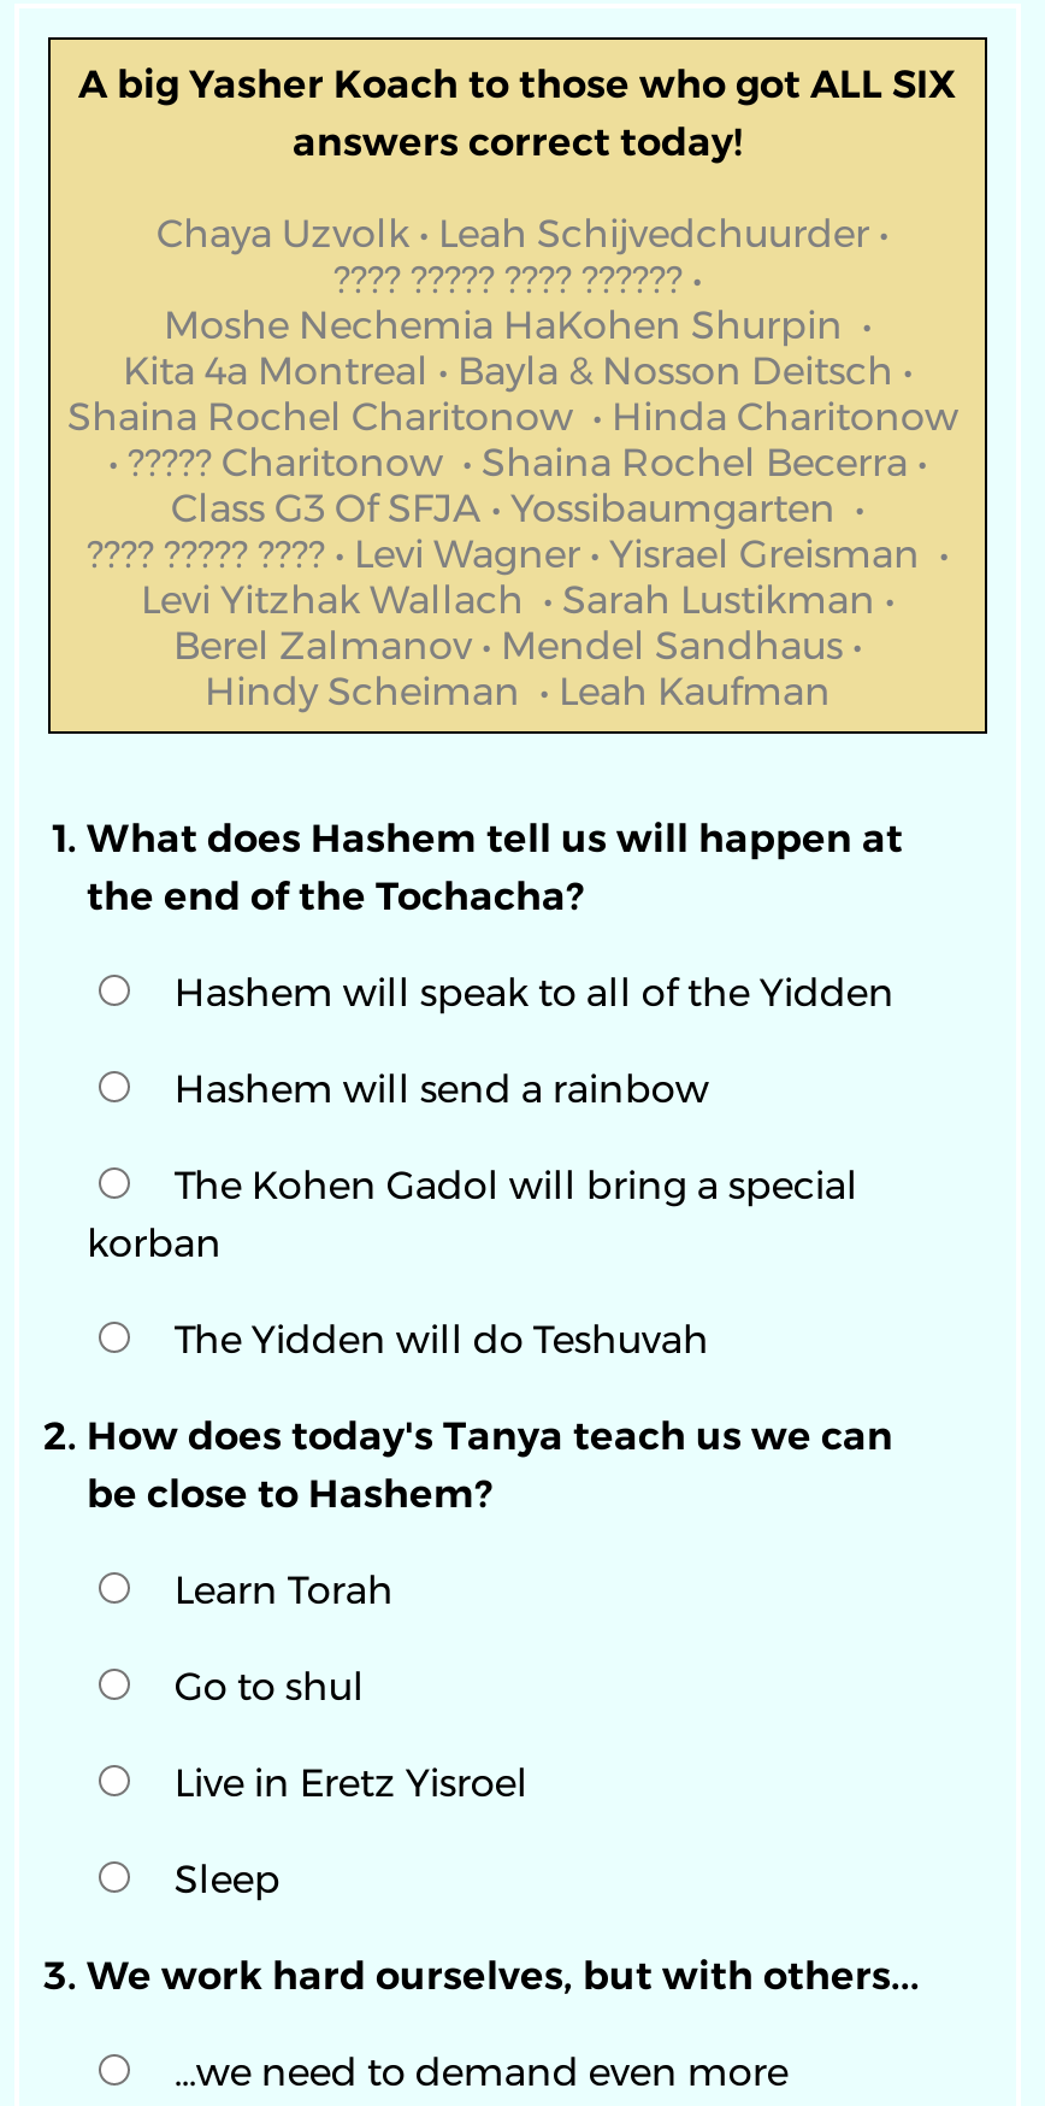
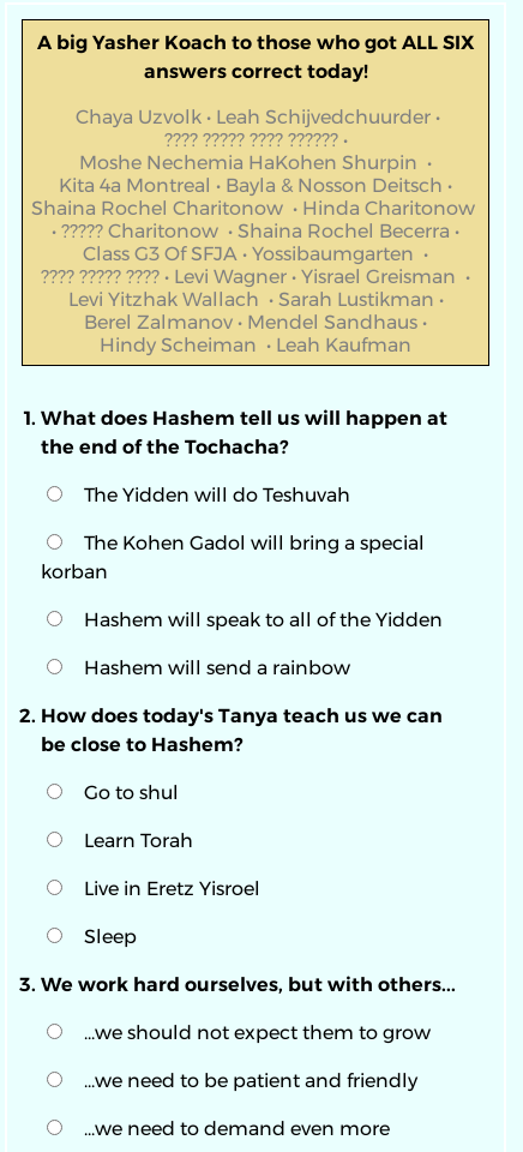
moved down: Hashem will speak to all of the Yidden | Hashem will send a rainbow

moved up: The Kohen Gadol will bring a special | korban

moved up: The Yidden will do Teshuvah

moved down: Learn Torah

moved up: Go to shul

+ ...we should not expect them to grow
+ ...we need to be patient and friendly
